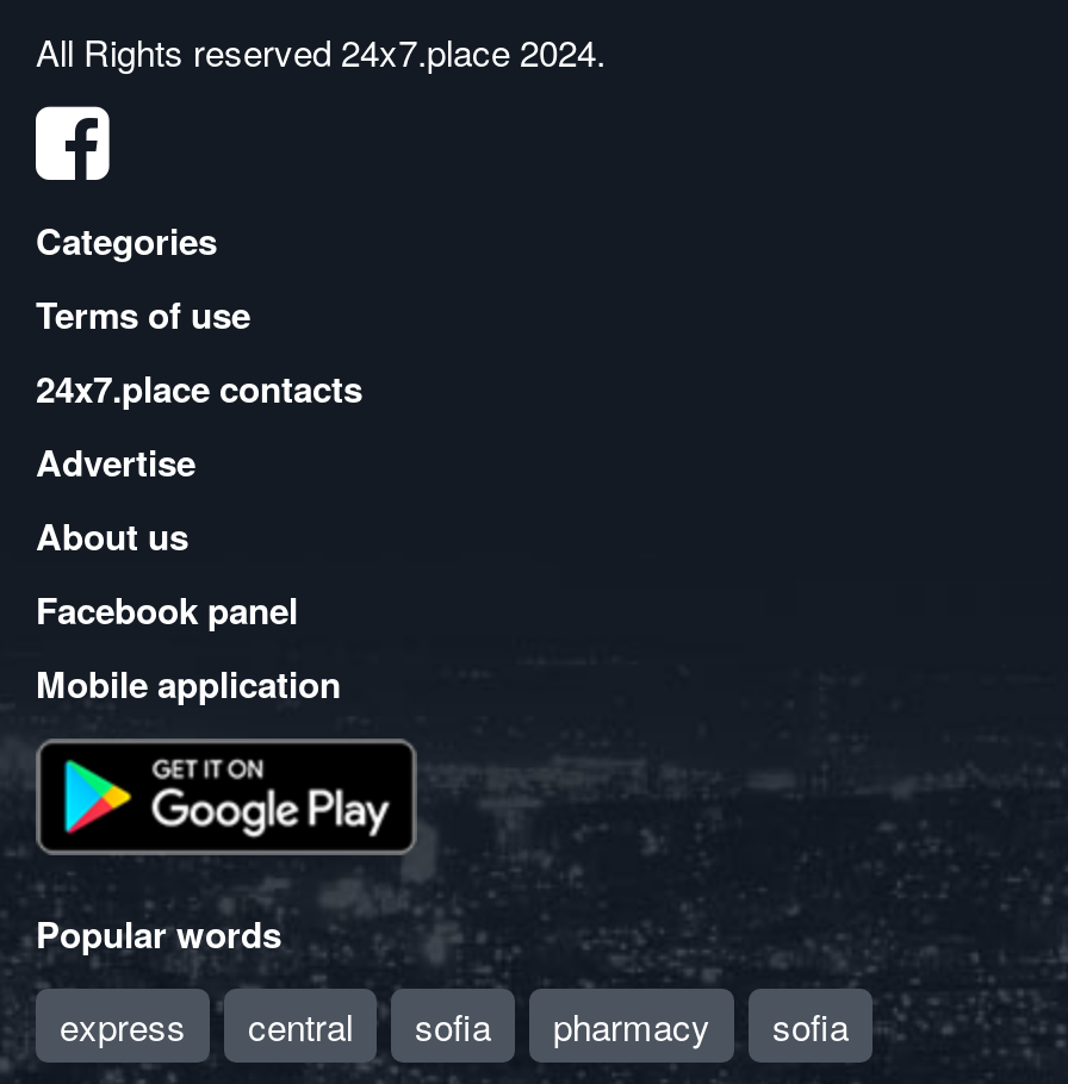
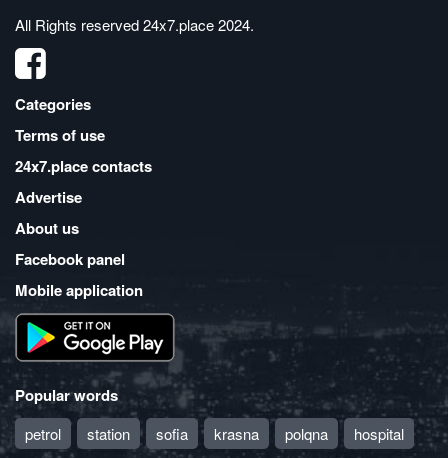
- express
- central
+ petrol
+ station

- pharmacy
- sofia
+ krasna
+ polqna
+ hospital
